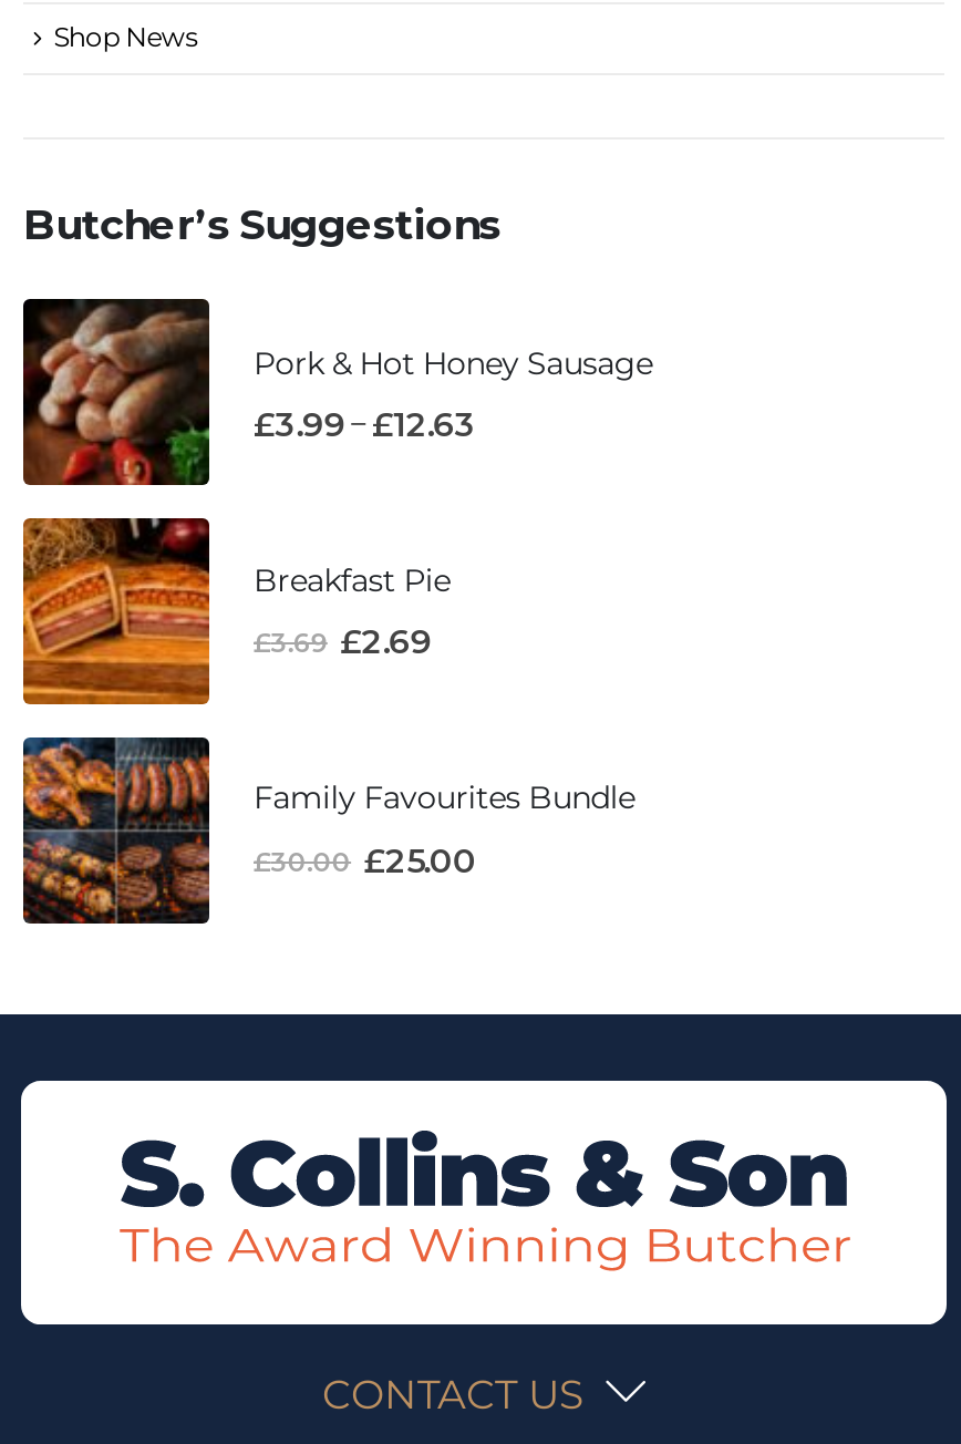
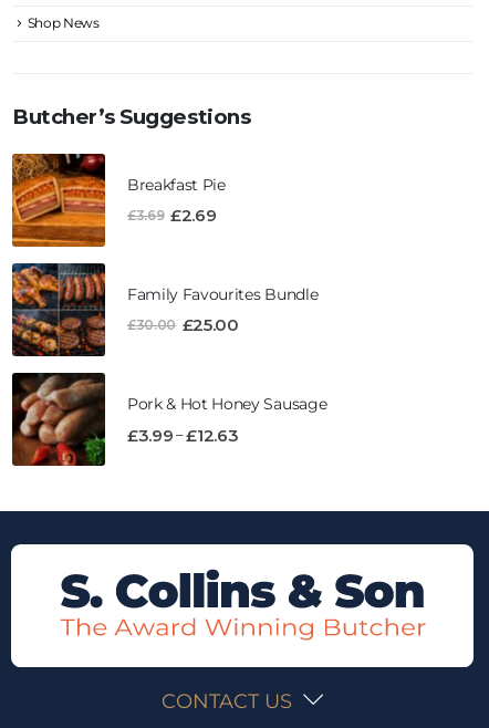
moved down: [image] | Pork & Hot Honey Sausage | £3.99 – £12.63

moved up: [image] | Breakfast Pie | £3.69 £2.69 | Family Favourites Bundle | £30.00 £25.00
